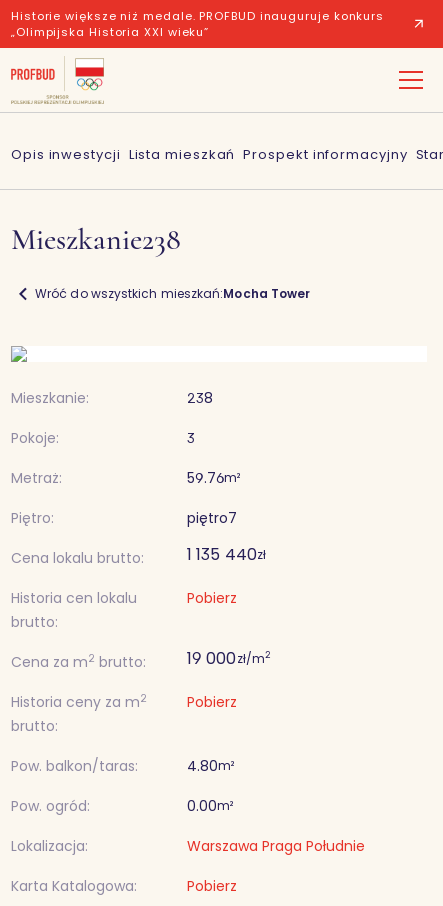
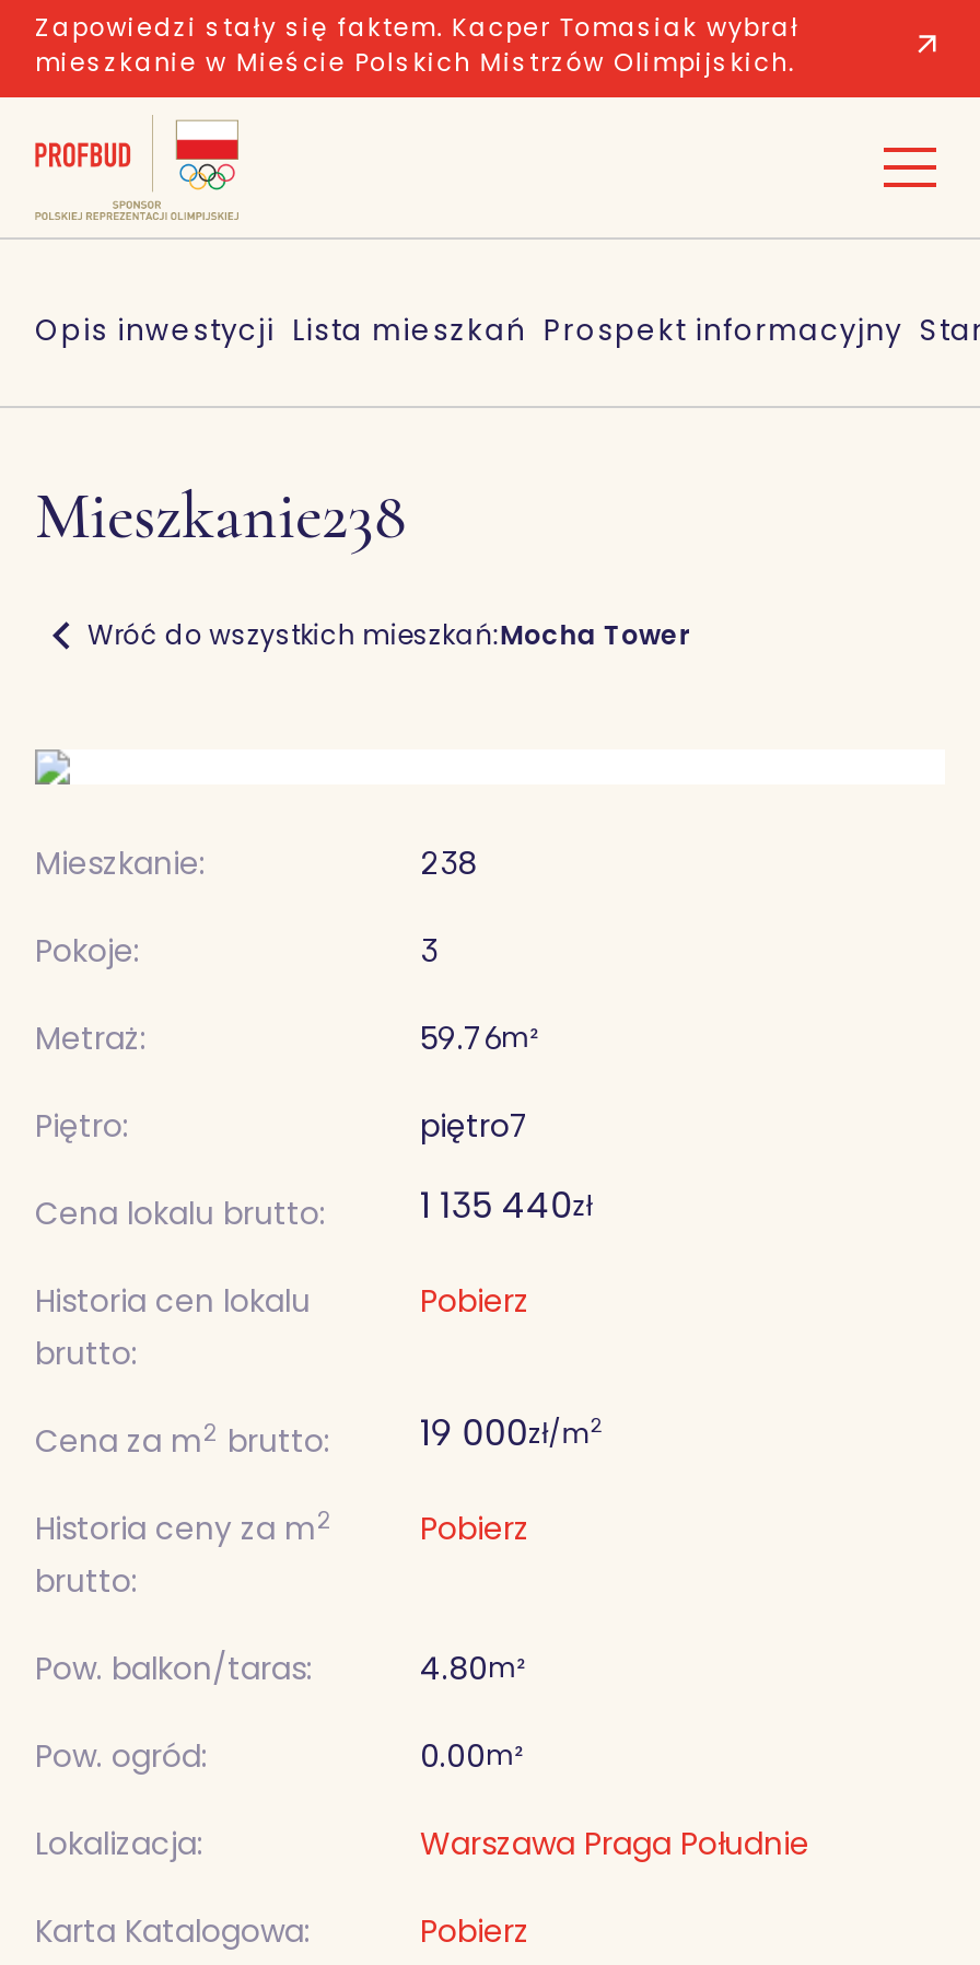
- Historie większe niż medale. PROFBUD inauguruje konkurs
- „Olimpijska Historia XXI wieku”
+ Zapowiedzi stały się faktem. Kacper Tomasiak wybrał
+ mieszkanie w Mieście Polskich Mistrzów Olimpijskich.
